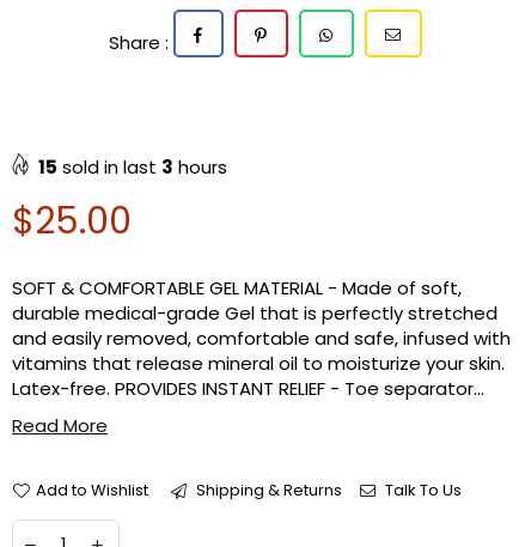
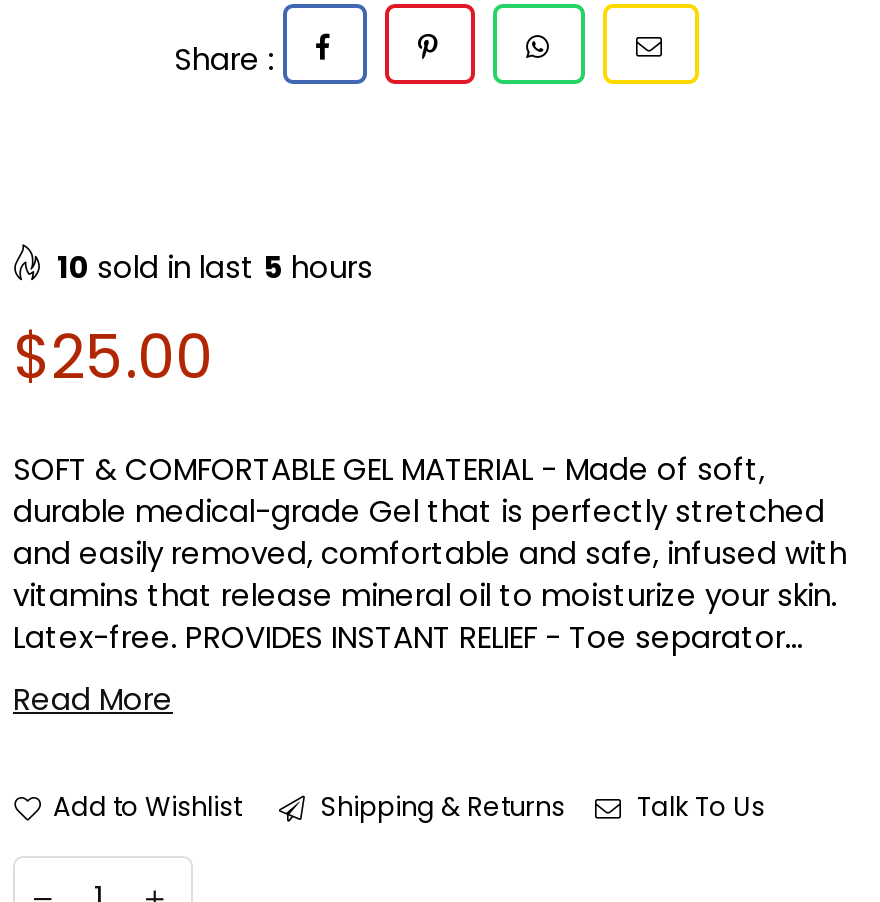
- 15 sold in last 3 hours
+ 10 sold in last 5 hours
